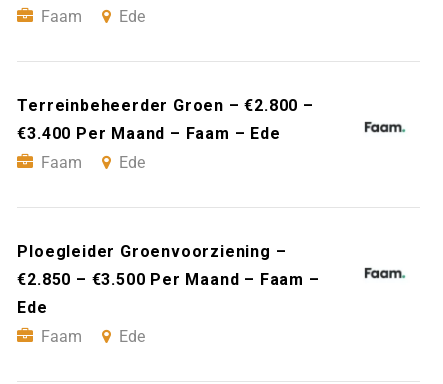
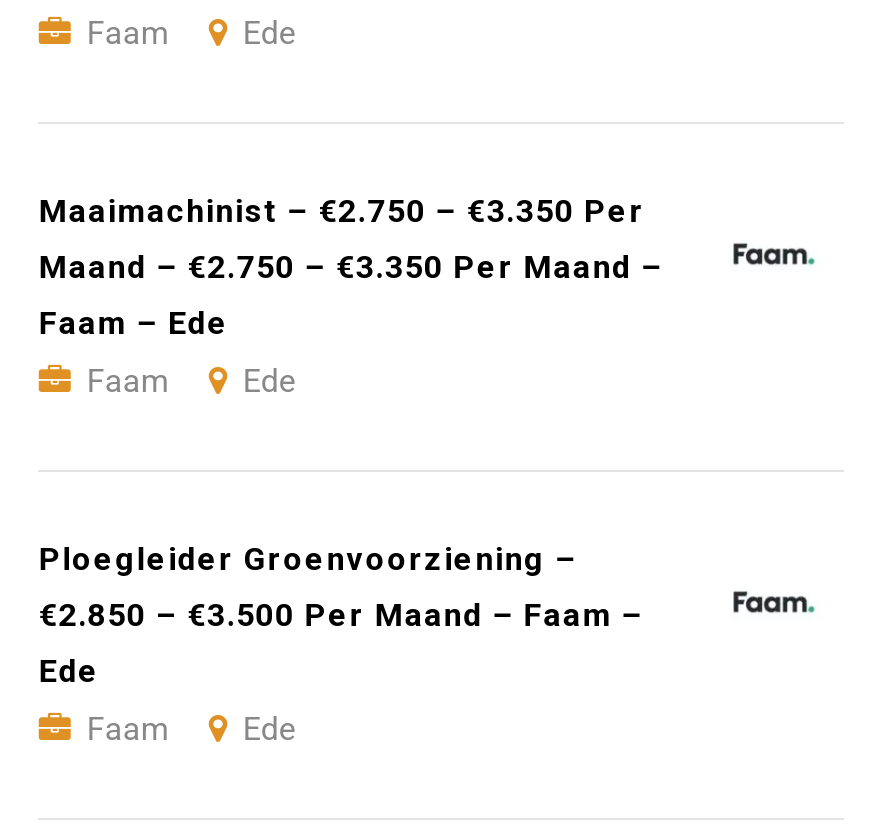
- Terreinbeheerder Groen – €2.800 –
- €3.400 Per Maand – Faam – Ede
+ Maaimachinist – €2.750 – €3.350 Per
+ Maand – €2.750 – €3.350 Per Maand –
+ Faam – Ede
